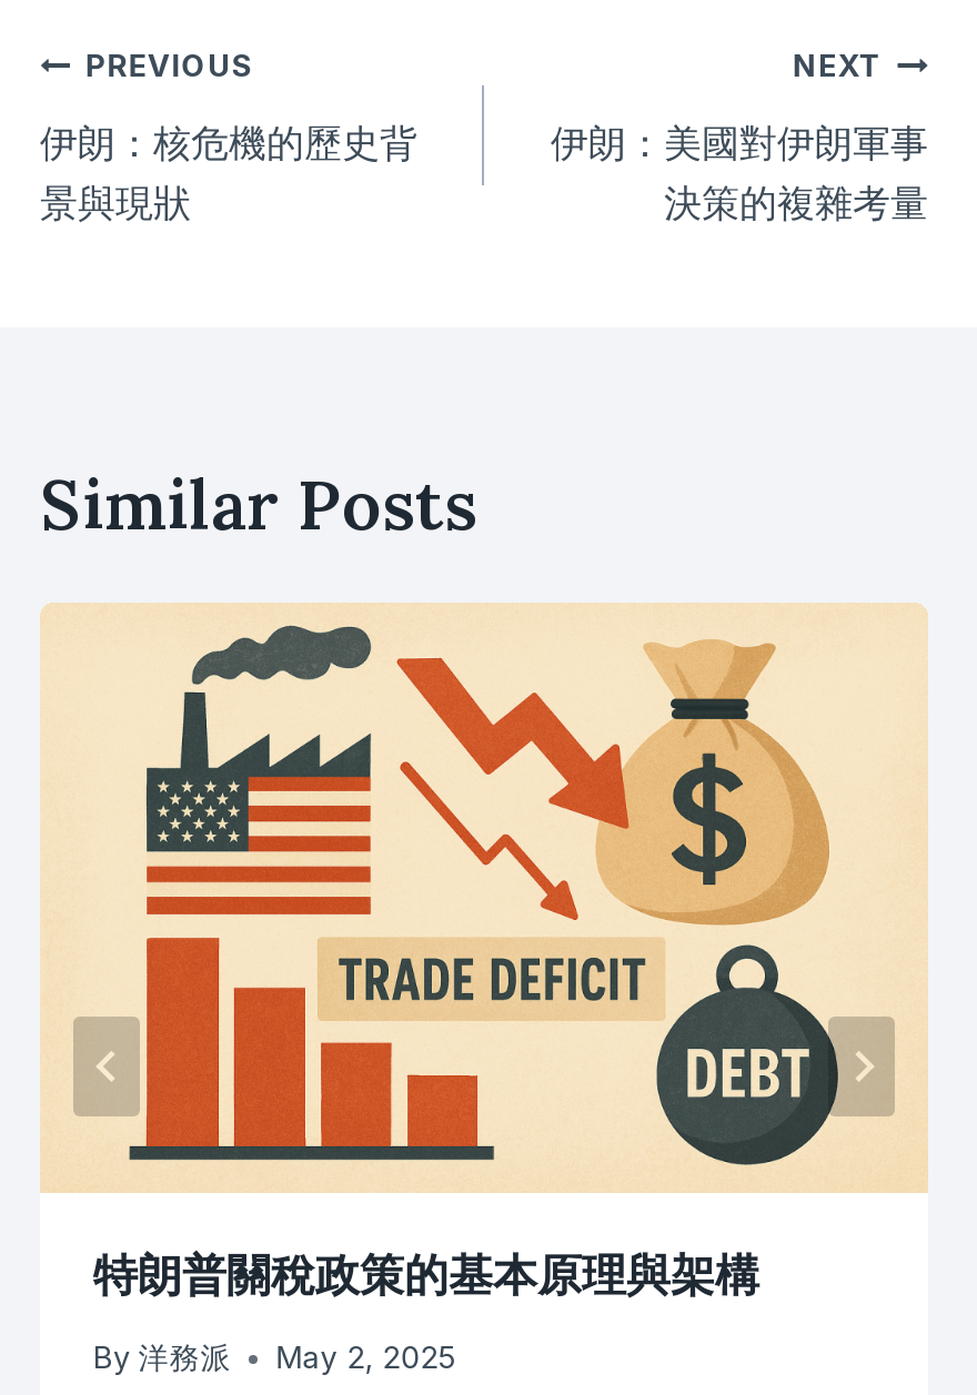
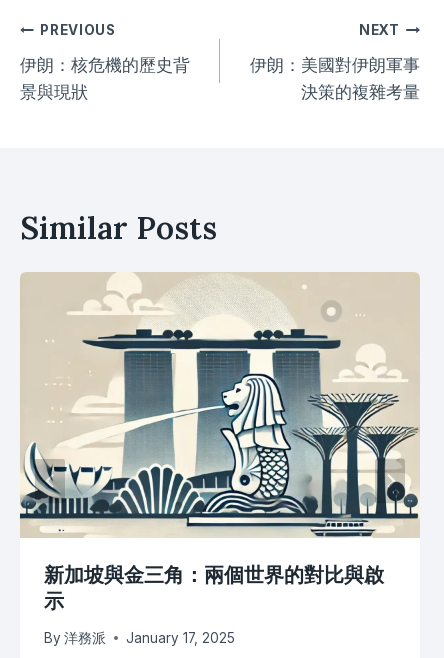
- [image]
- 特朗普關稅政策的基本原理與架構
+ [image]
+ 新加坡與金三角：兩個世界的對比與啟
+ 示

- By 洋務派 May 2, 2025
+ By 洋務派 January 17, 2025
